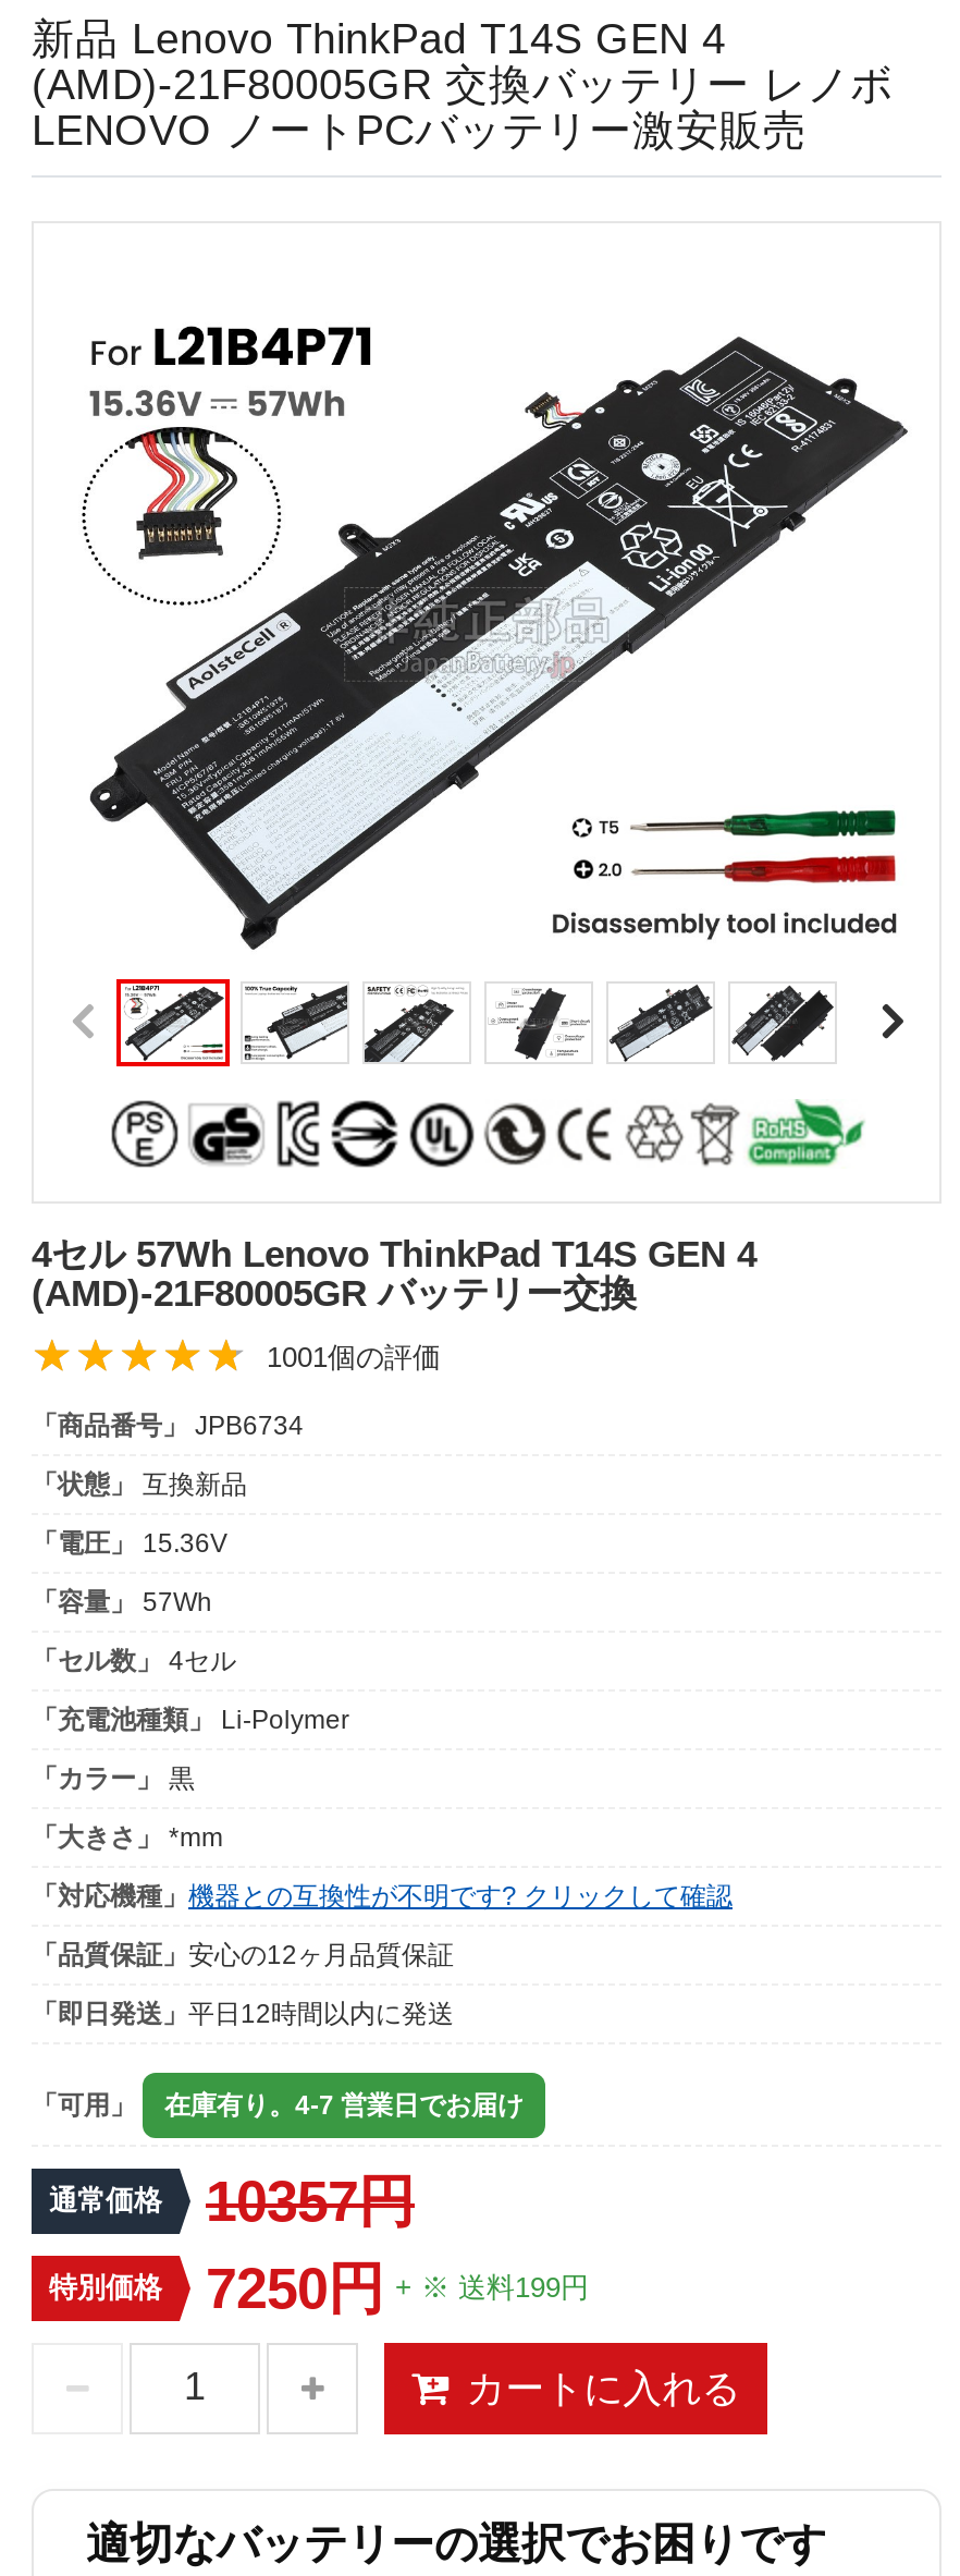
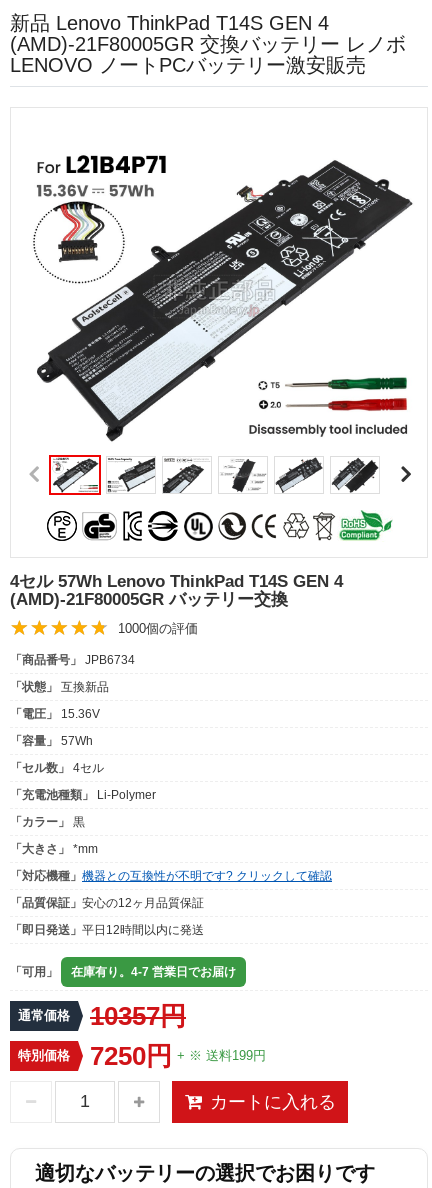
- 1001個の評価
+ 1000個の評価
